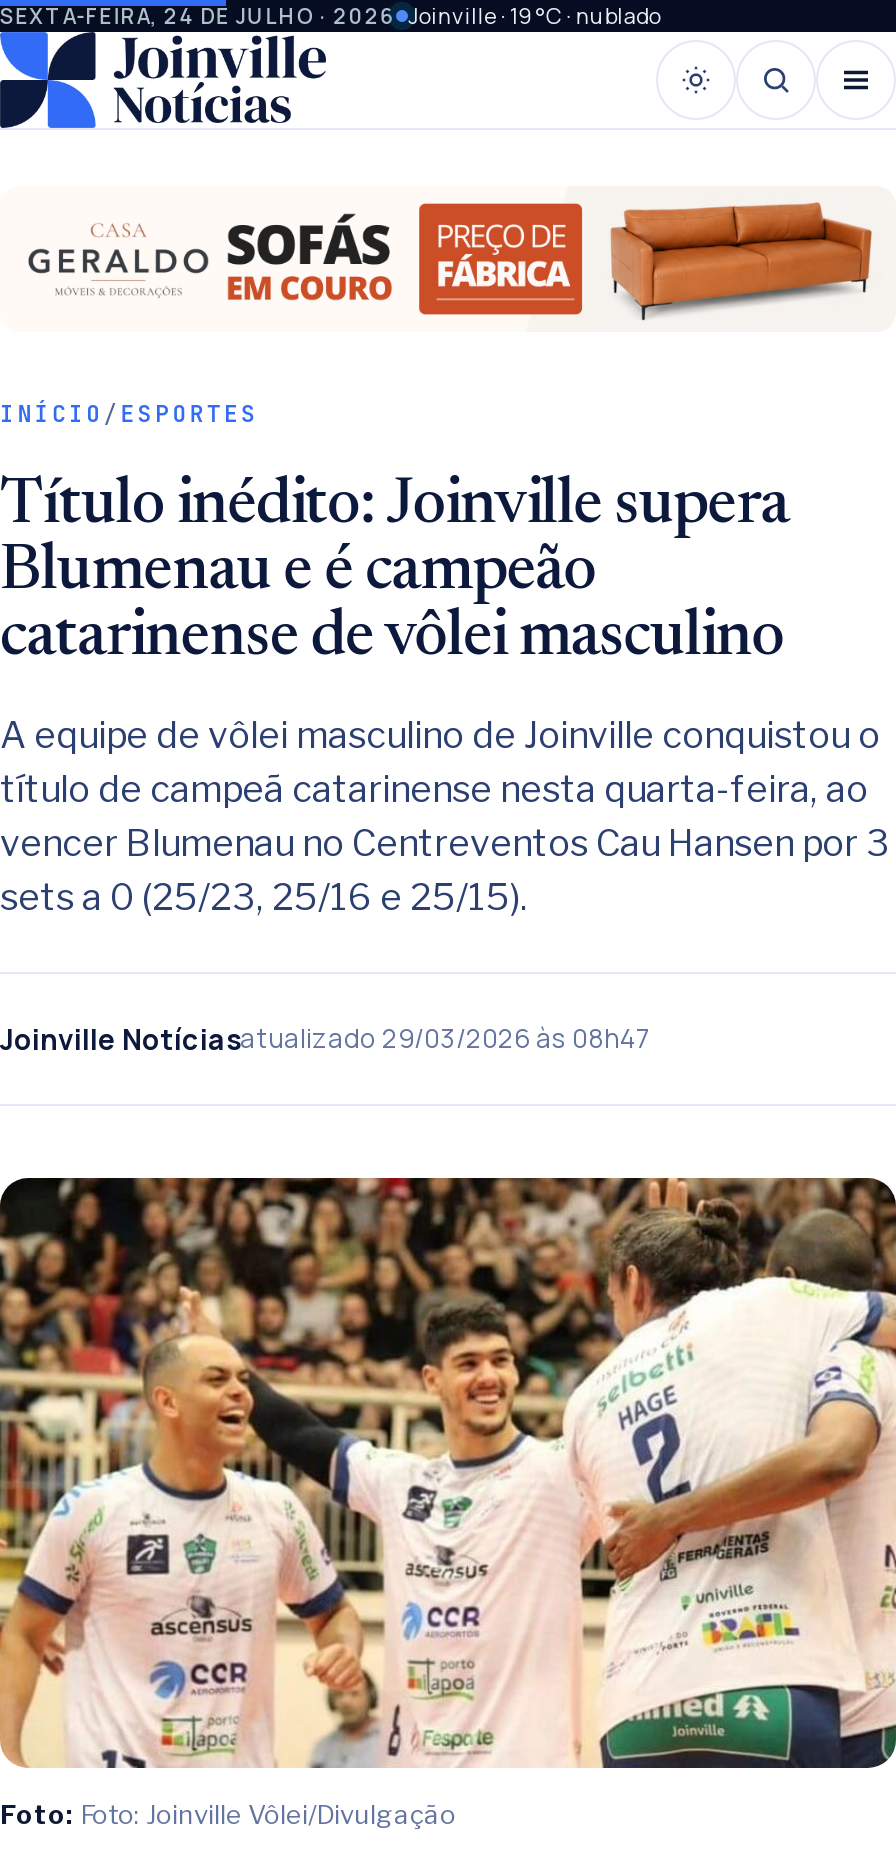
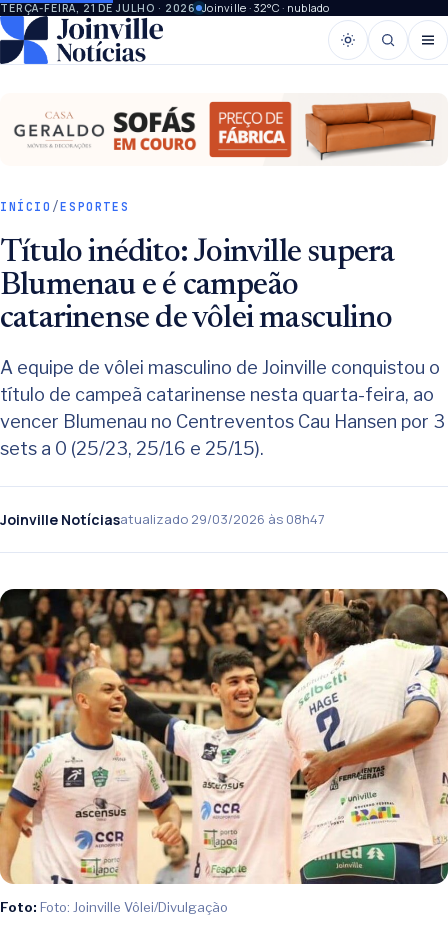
- SEXTA-FEIRA, 24 DE JULHO · 2026 Joinville · 19°C · nublado
+ TERÇA-FEIRA, 21 DE JULHO · 2026 Joinville · 32°C · nublado
